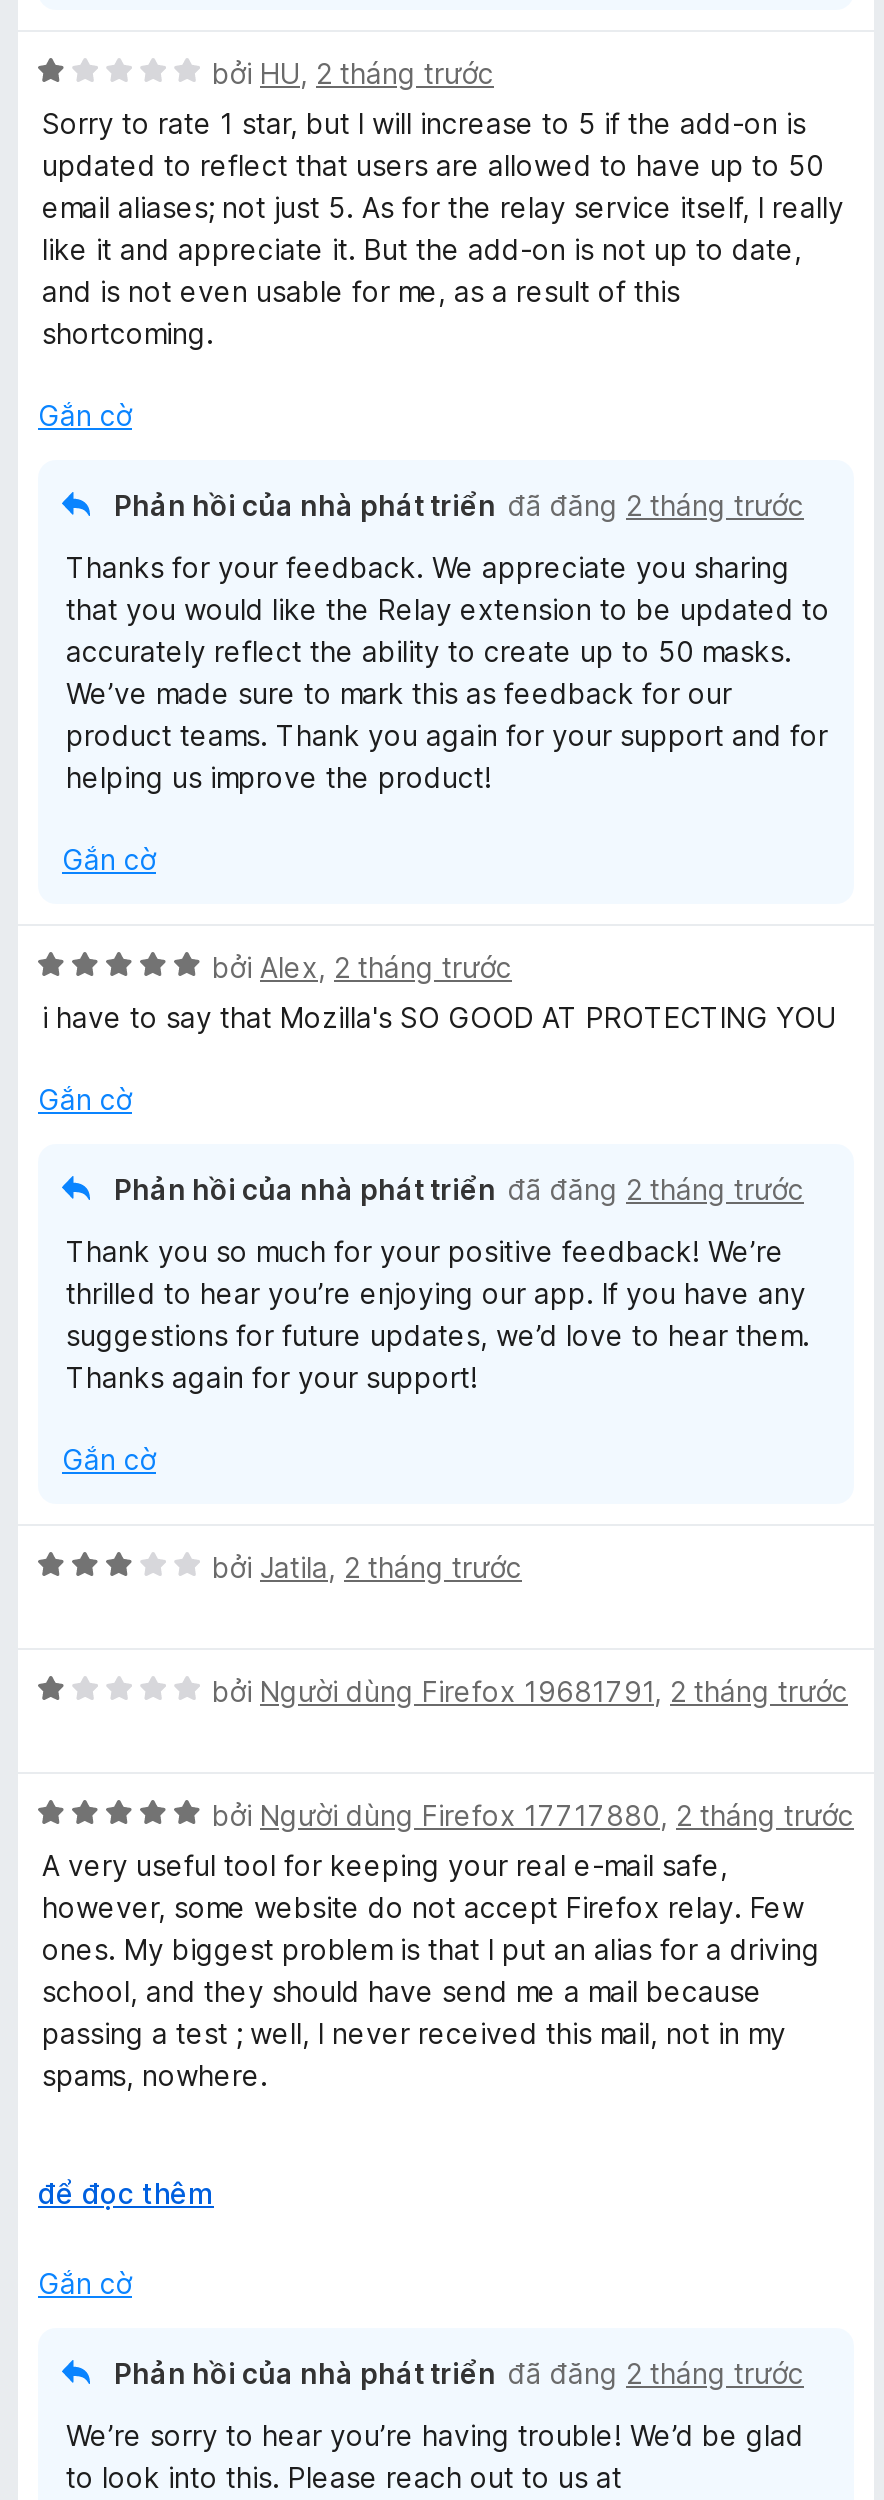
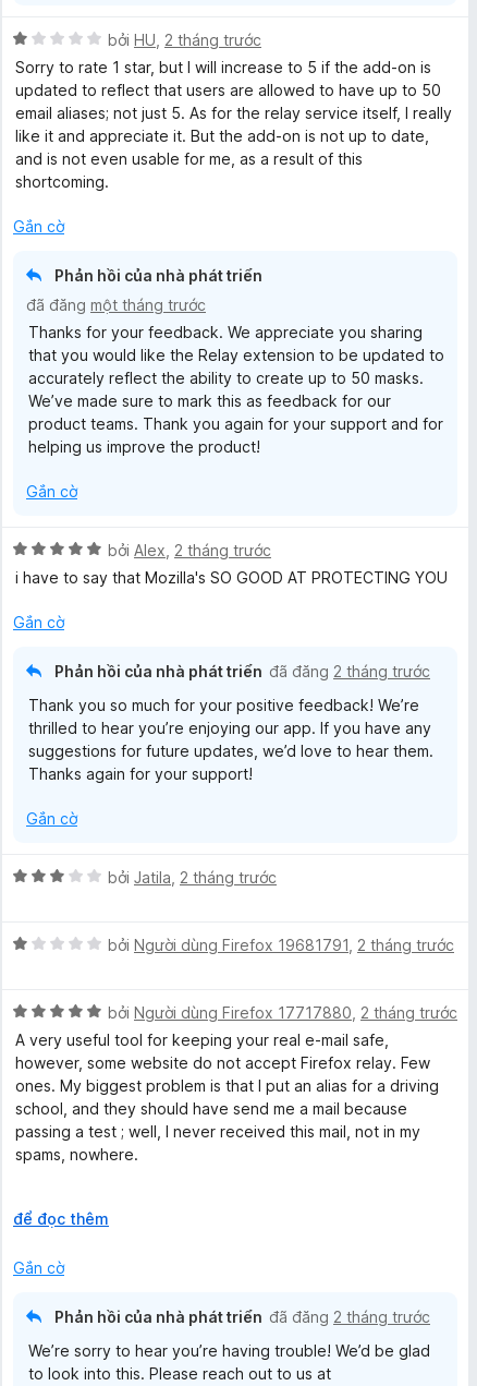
- Phản hồi của nhà phát triển đã đăng 2 tháng trước
+ Phản hồi của nhà phát triển
+ đã đăng một tháng trước
